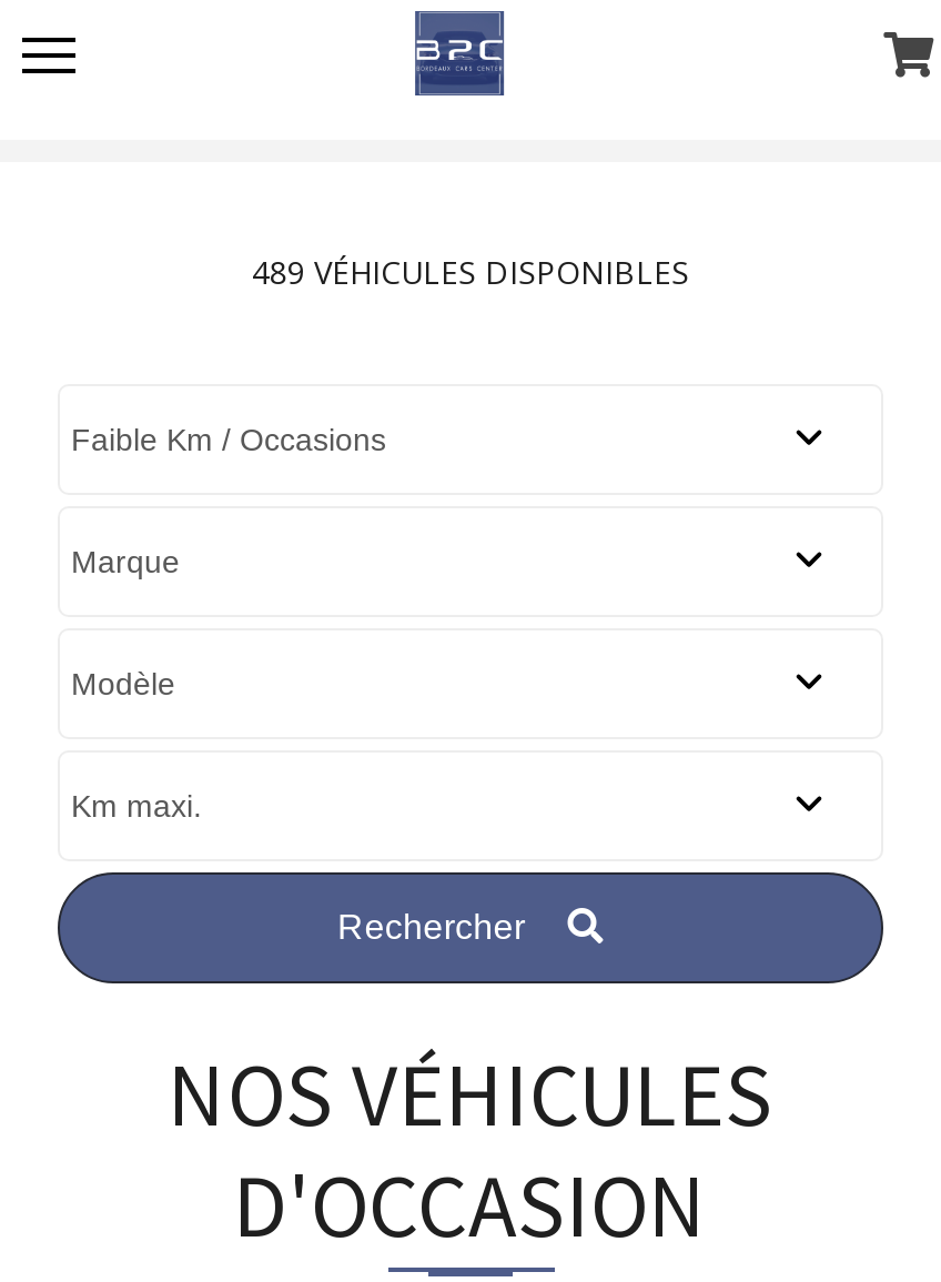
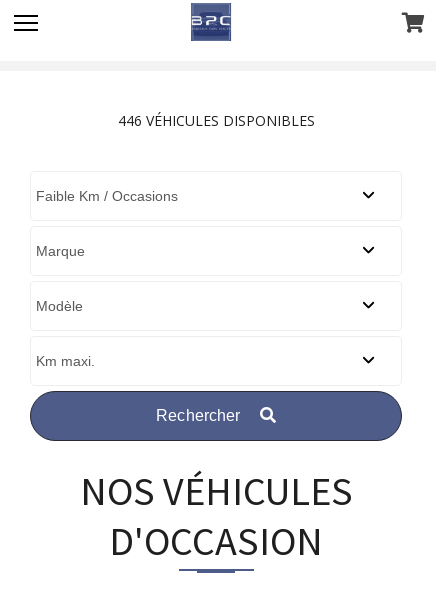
- 489 VÉHICULES DISPONIBLES
+ 446 VÉHICULES DISPONIBLES
